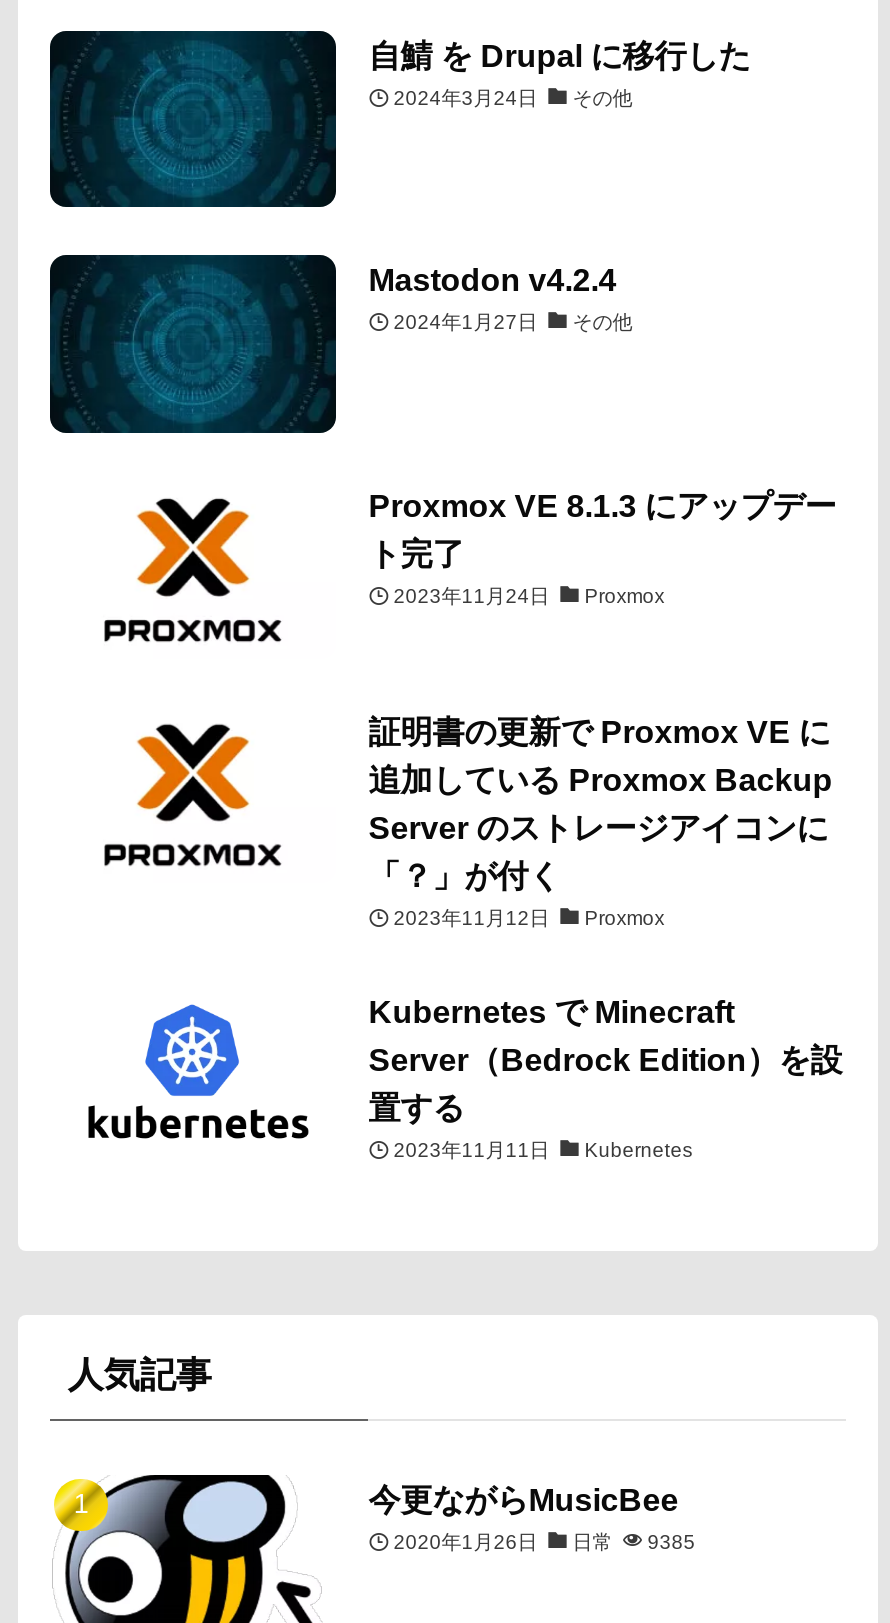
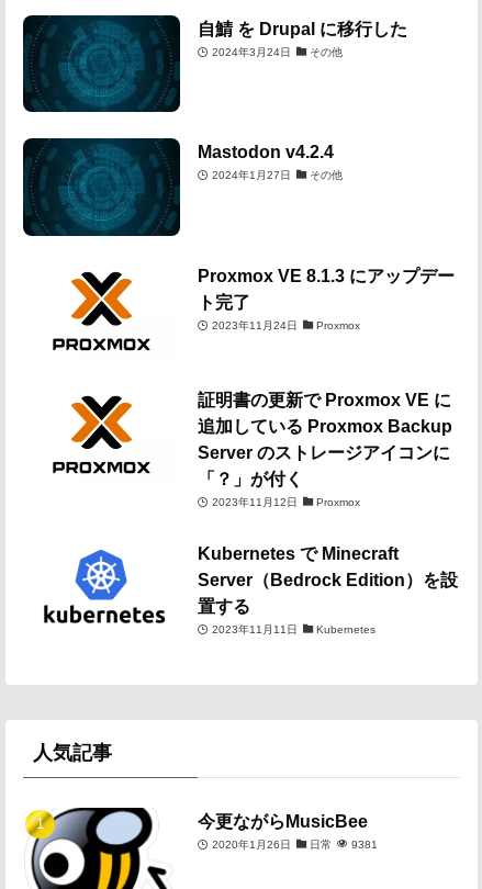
- 2020年1月26日 日常 9385
+ 2020年1月26日 日常 9381
